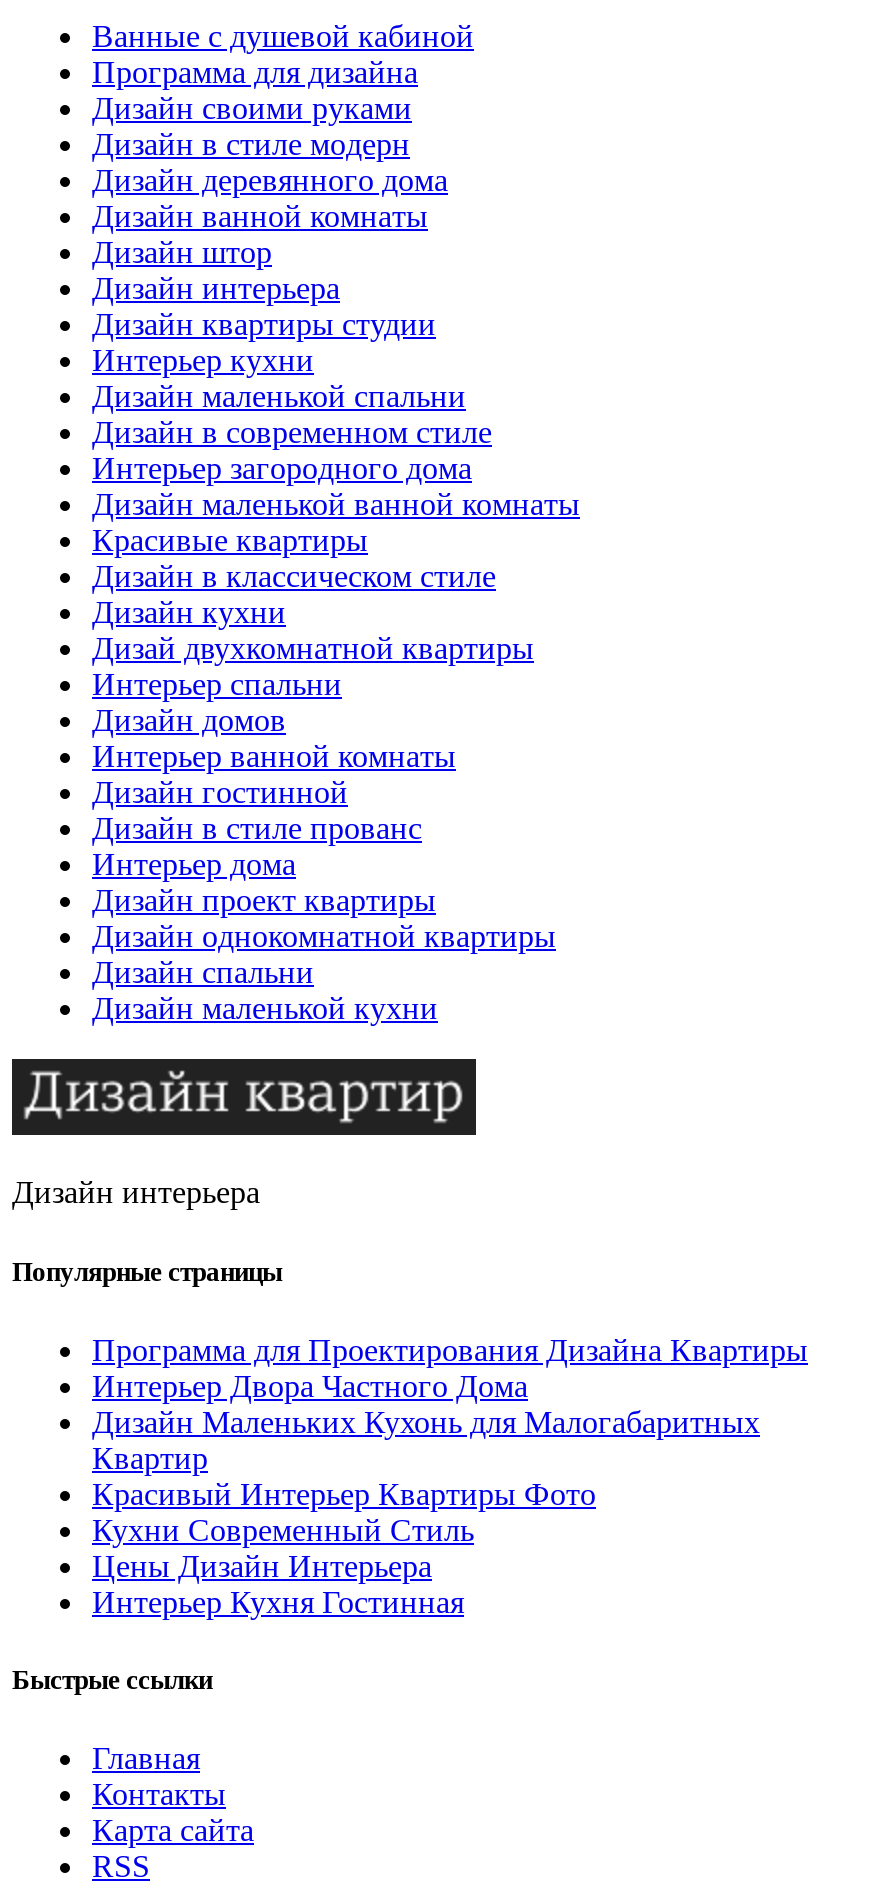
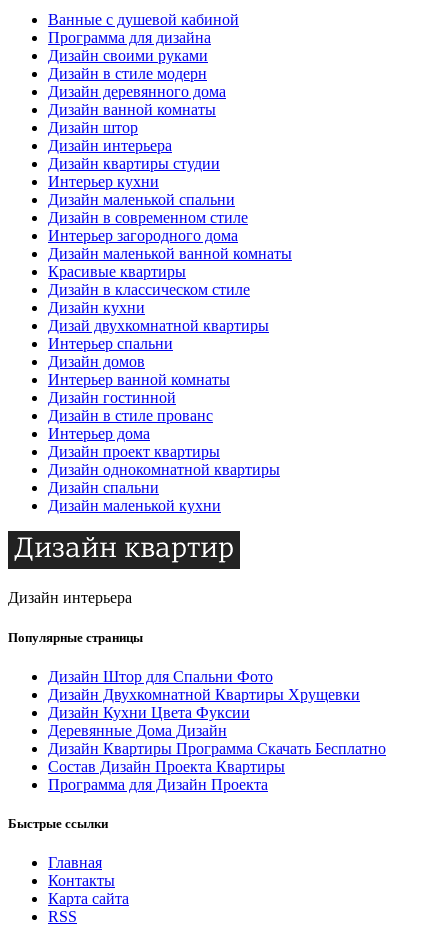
- Программа для Проектирования Дизайна Квартиры
- Интерьер Двора Частного Дома
- Дизайн Маленьких Кухонь для Малогабаритных
- Квартир
- Красивый Интерьер Квартиры Фото
- Кухни Современный Стиль
- Цены Дизайн Интерьера
- Интерьер Кухня Гостинная
+ Дизайн Штор для Спальни Фото
+ Дизайн Двухкомнатной Квартиры Хрущевки
+ Дизайн Кухни Цвета Фуксии
+ Деревянные Дома Дизайн
+ Дизайн Квартиры Программа Скачать Бесплатно
+ Состав Дизайн Проекта Квартиры
+ Программа для Дизайн Проекта
